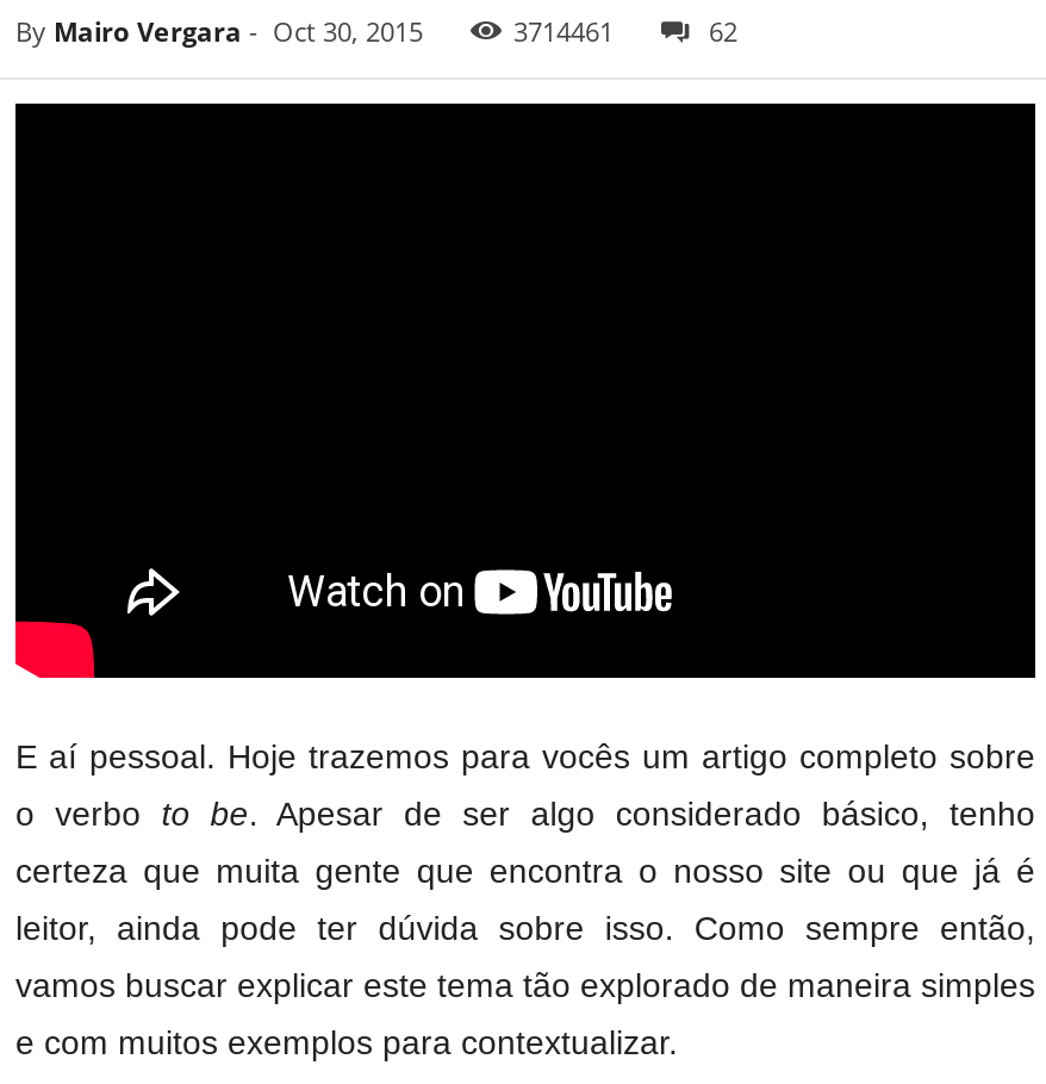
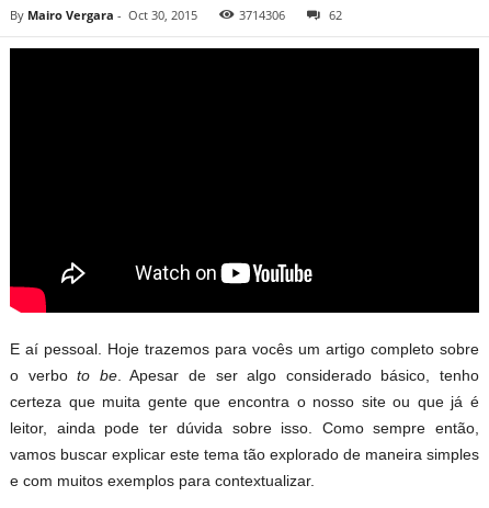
- 3714461
+ 3714306
